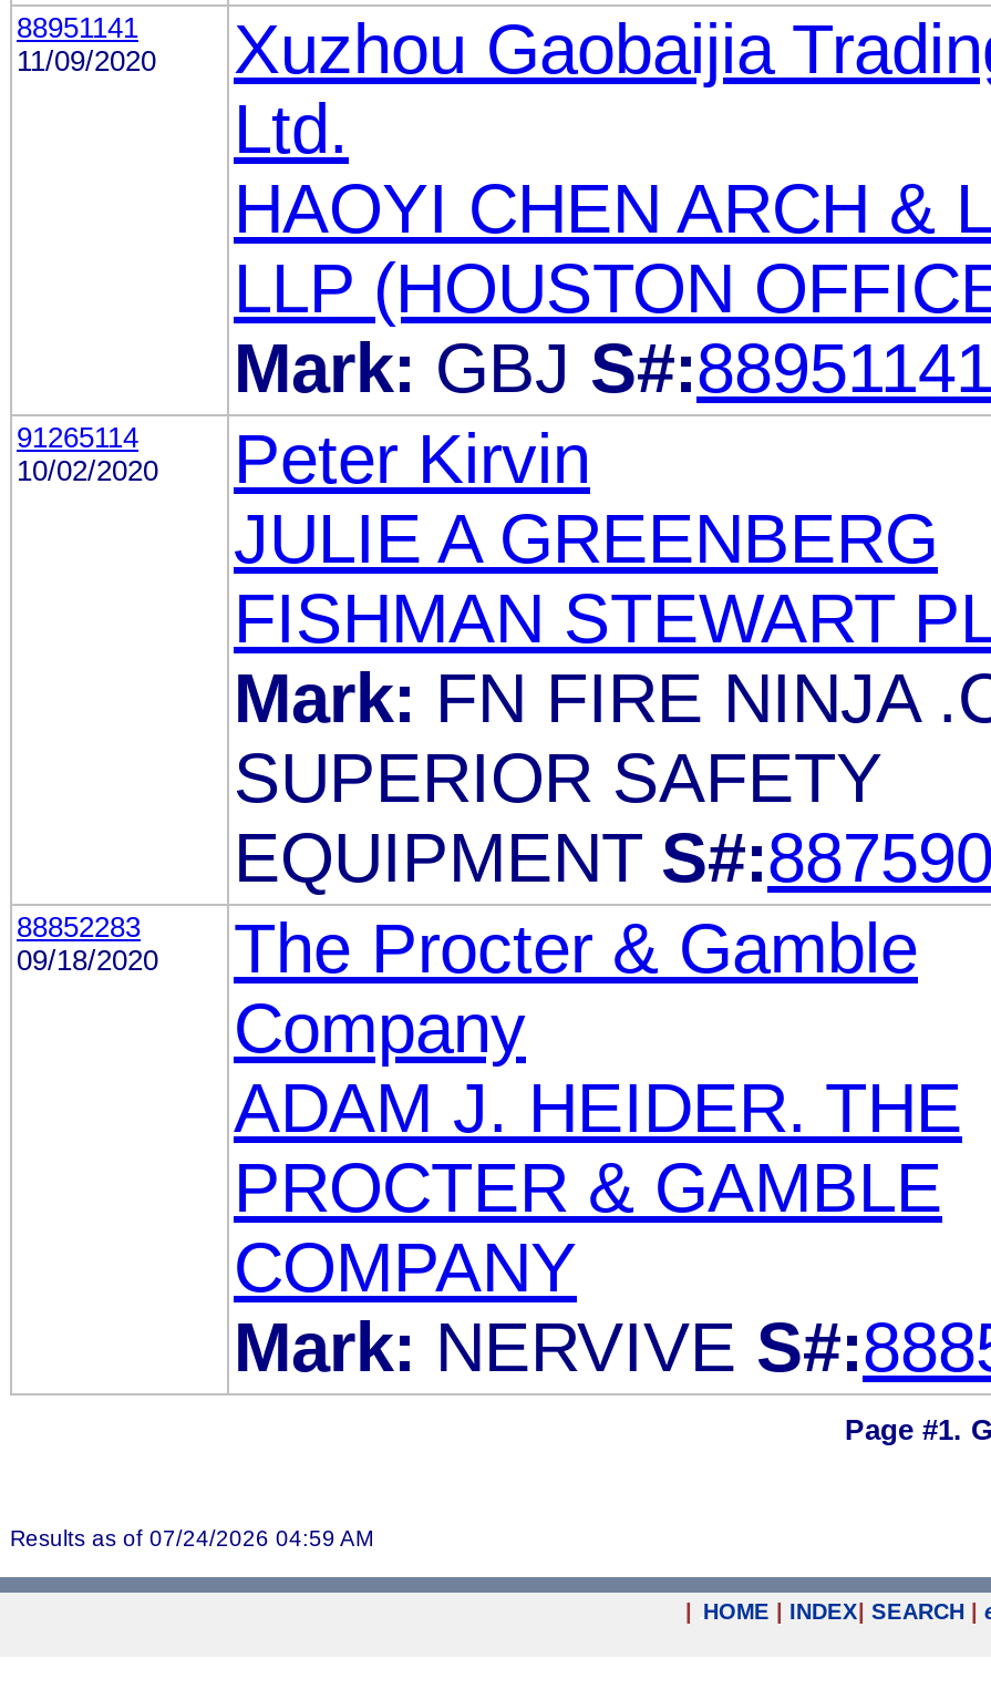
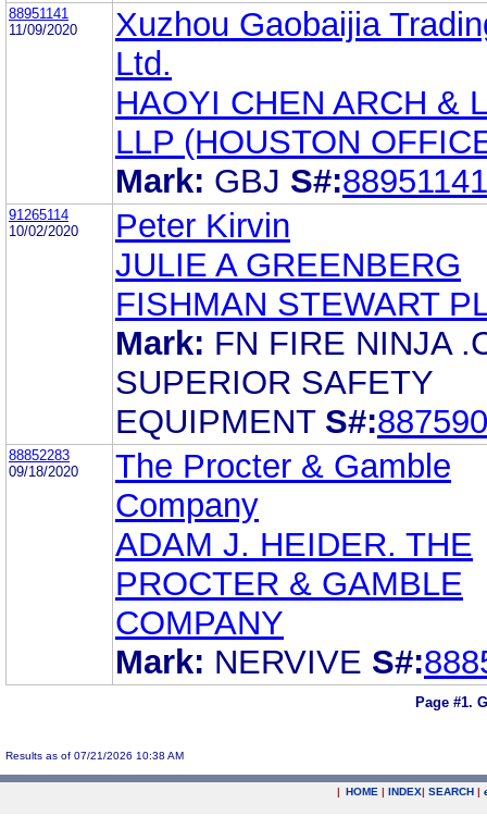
- Results as of 07/24/2026 04:59 AM
+ Results as of 07/21/2026 10:38 AM
